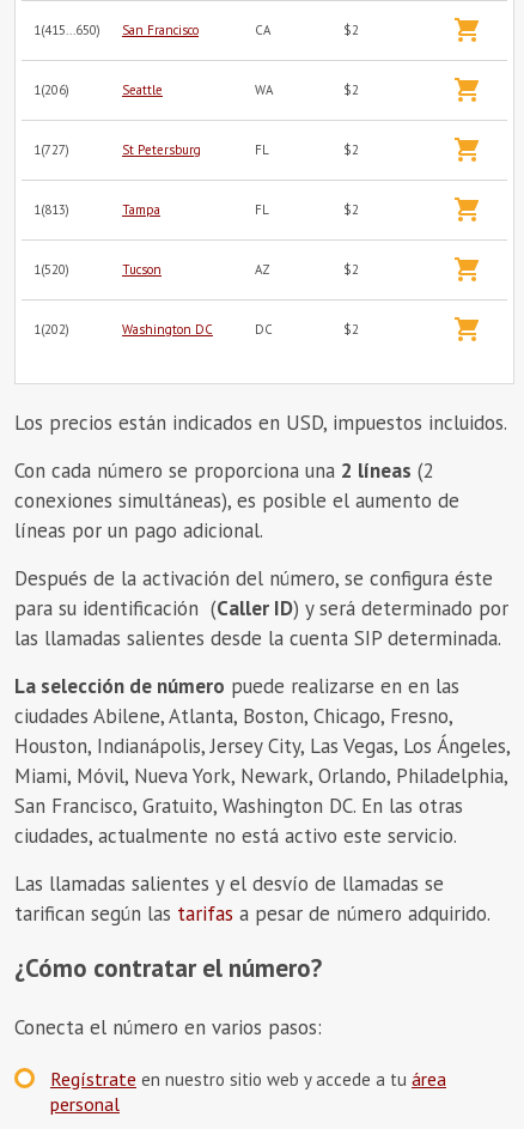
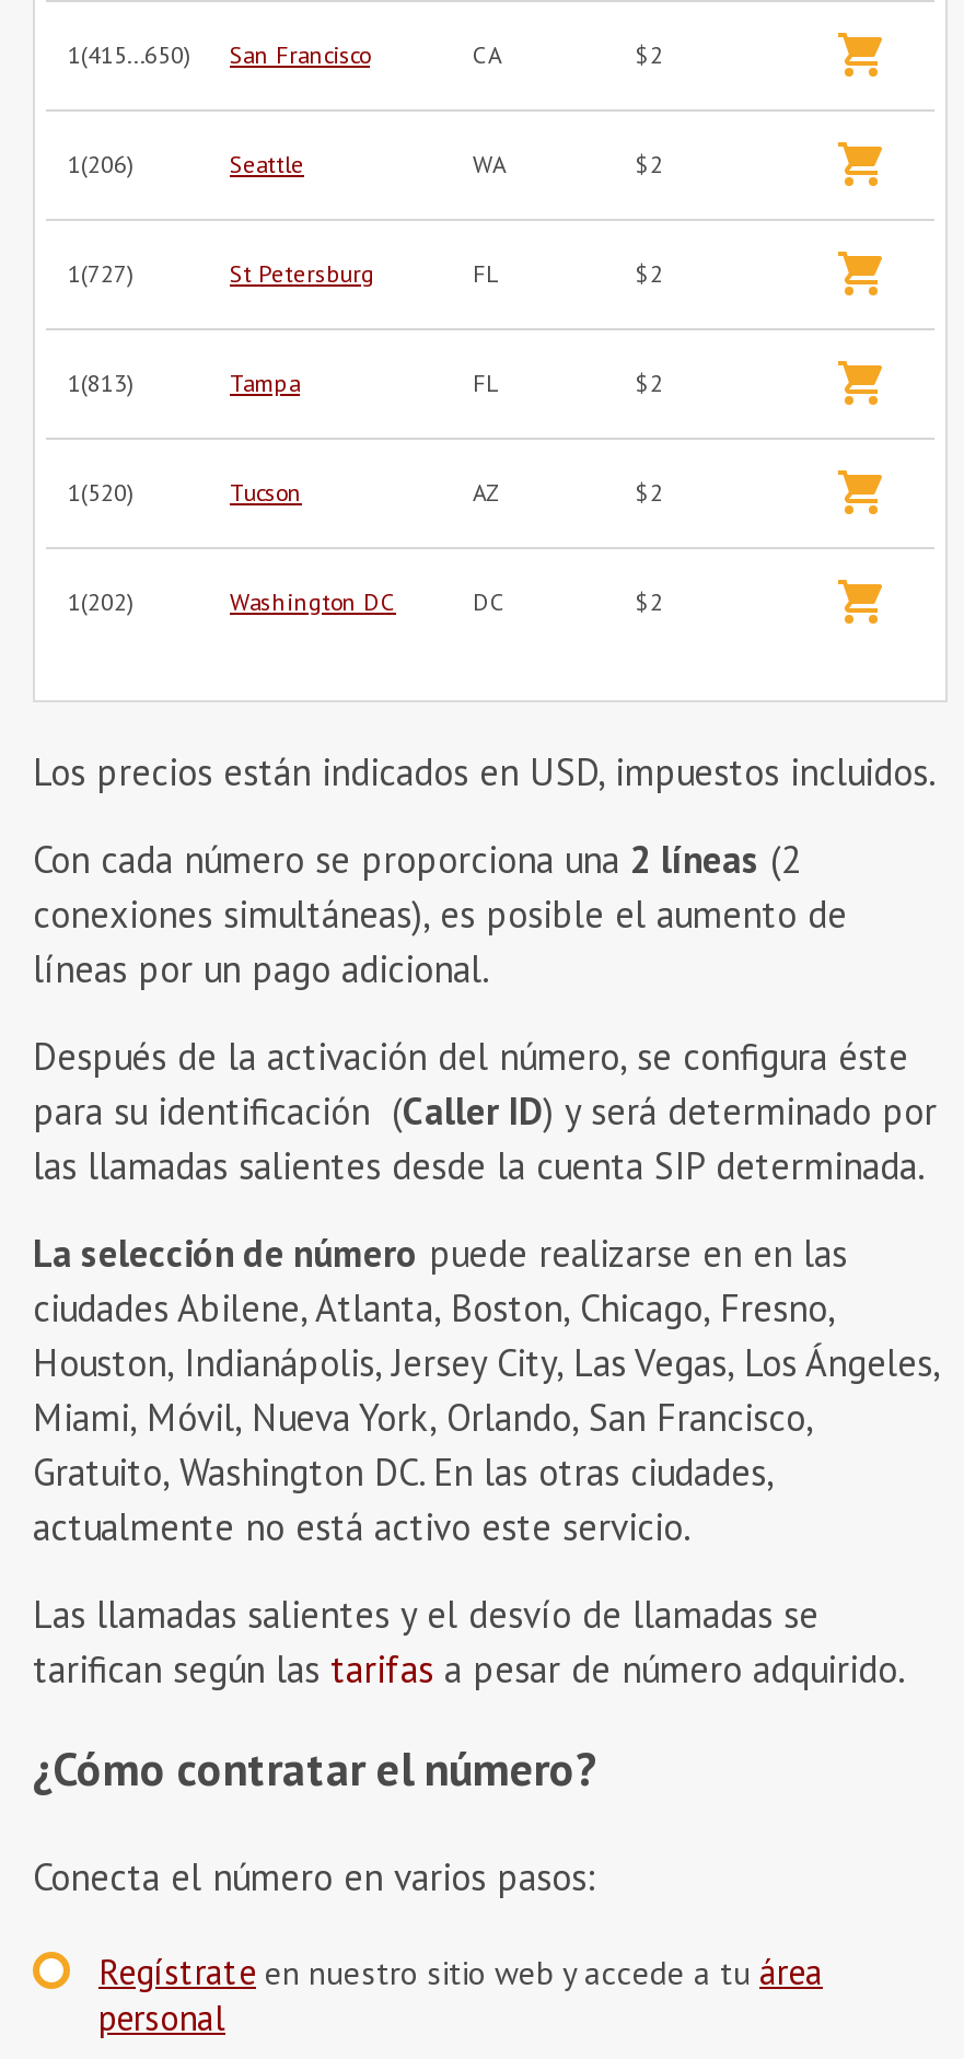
- Miami, Móvil, Nueva York, Newark, Orlando, Philadelphia,
- San Francisco, Gratuito, Washington DC. En las otras
- ciudades, actualmente no está activo este servicio.
+ Miami, Móvil, Nueva York, Orlando, San Francisco,
+ Gratuito, Washington DC. En las otras ciudades,
+ actualmente no está activo este servicio.
